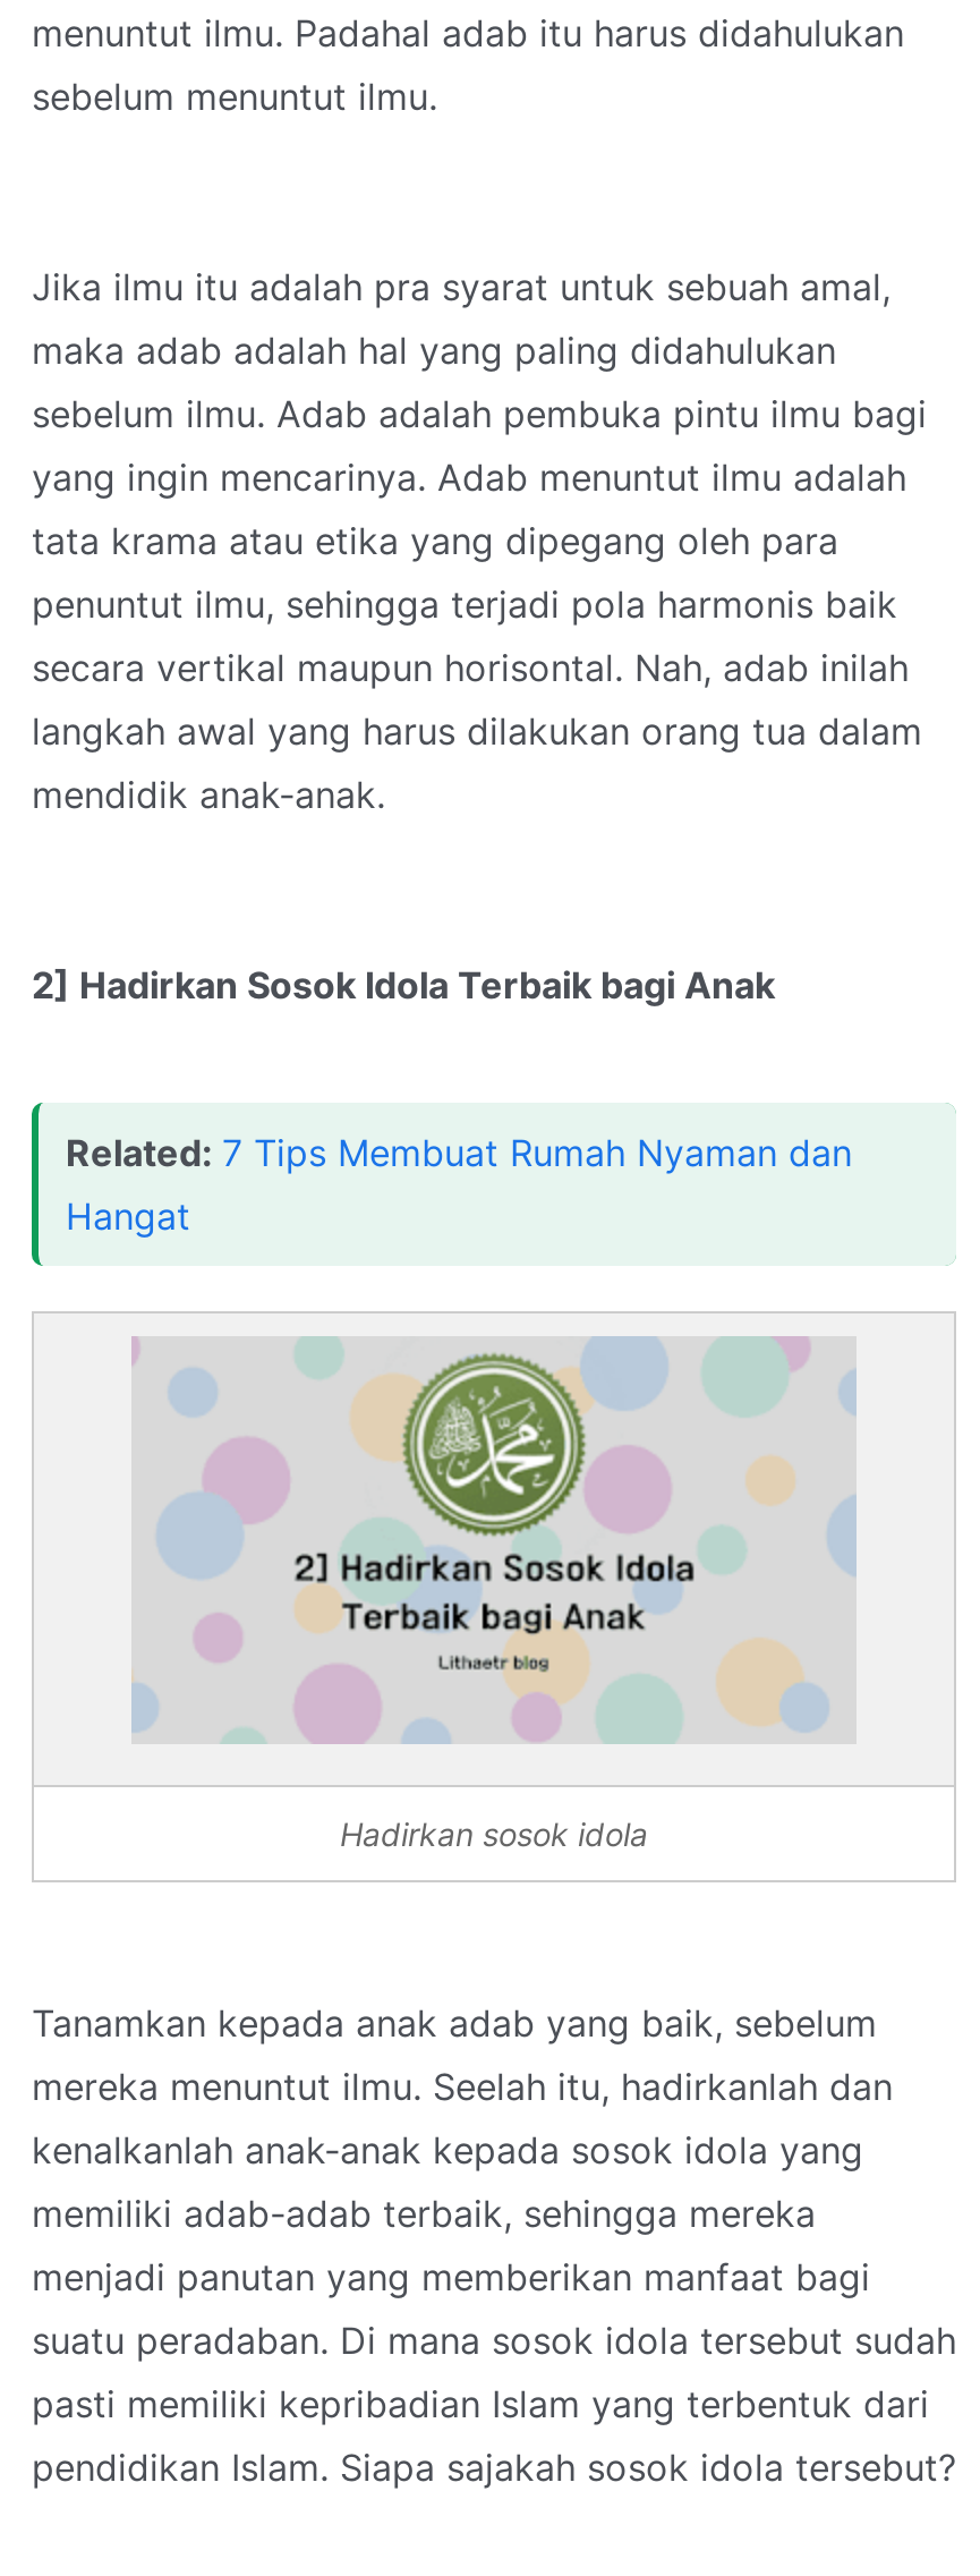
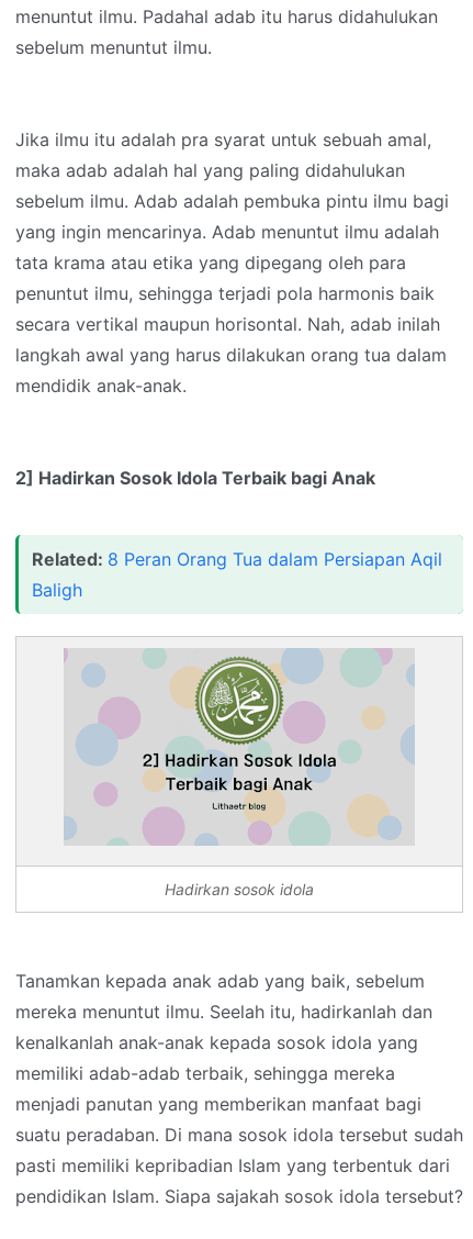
- Related: 7 Tips Membuat Rumah Nyaman dan
- Hangat
+ Related: 8 Peran Orang Tua dalam Persiapan Aqil
+ Baligh
